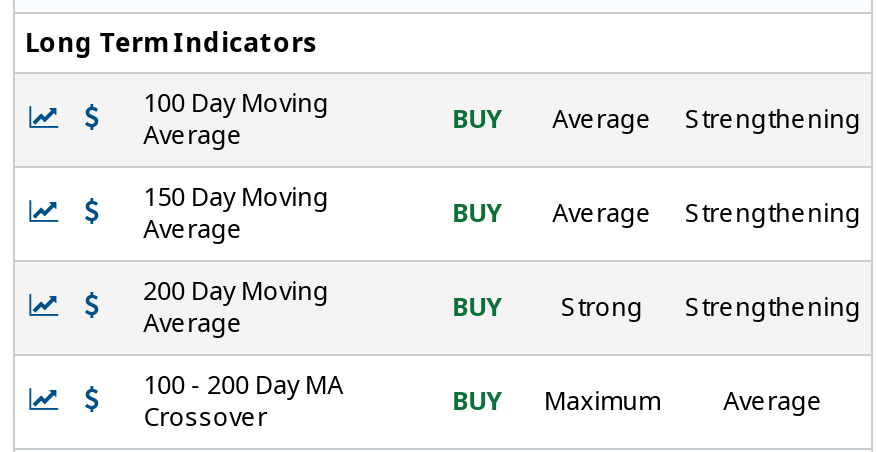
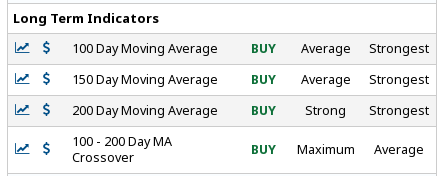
- Strengthening
+ Strongest

- Strengthening
+ Strongest

- Strengthening
+ Strongest
